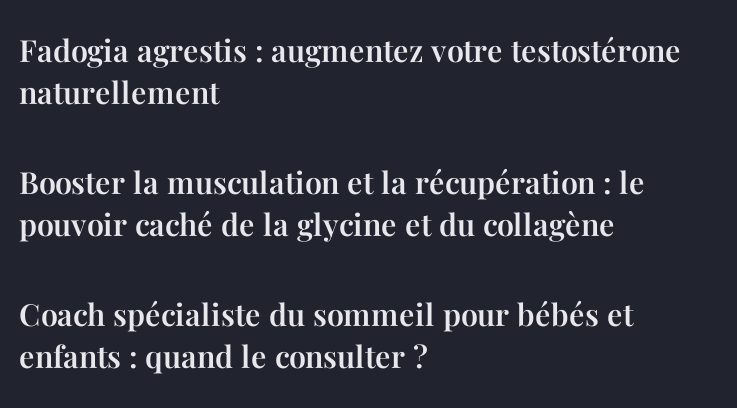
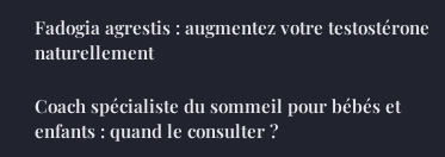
- Booster la musculation et la récupération : le
- pouvoir caché de la glycine et du collagène
